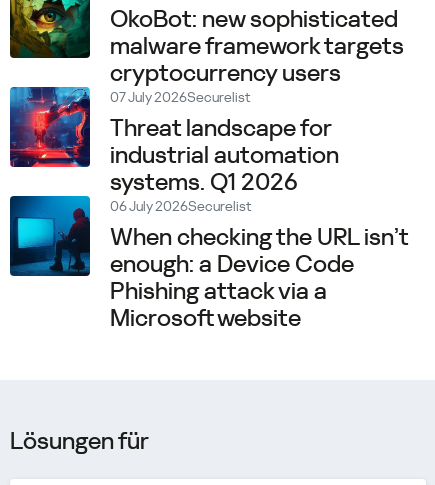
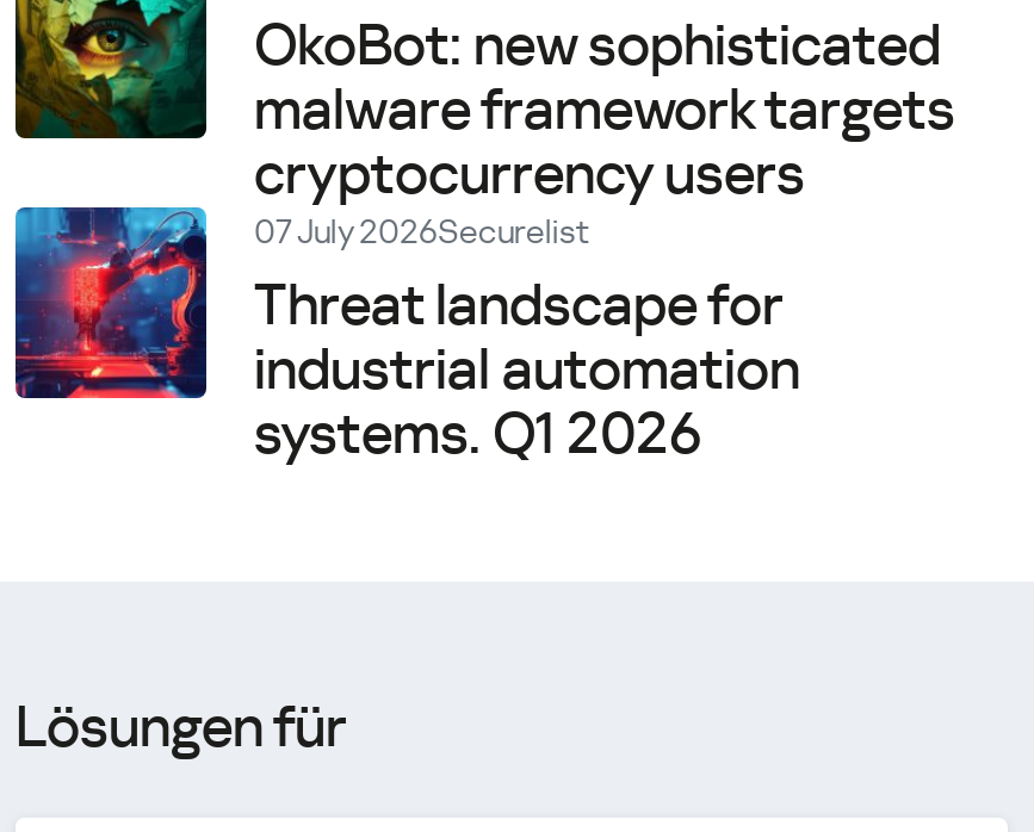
- [image]
- 06 July 2026Securelist
- When checking the URL isn’t
- enough: a Device Code
- Phishing attack via a
- Microsoft website
